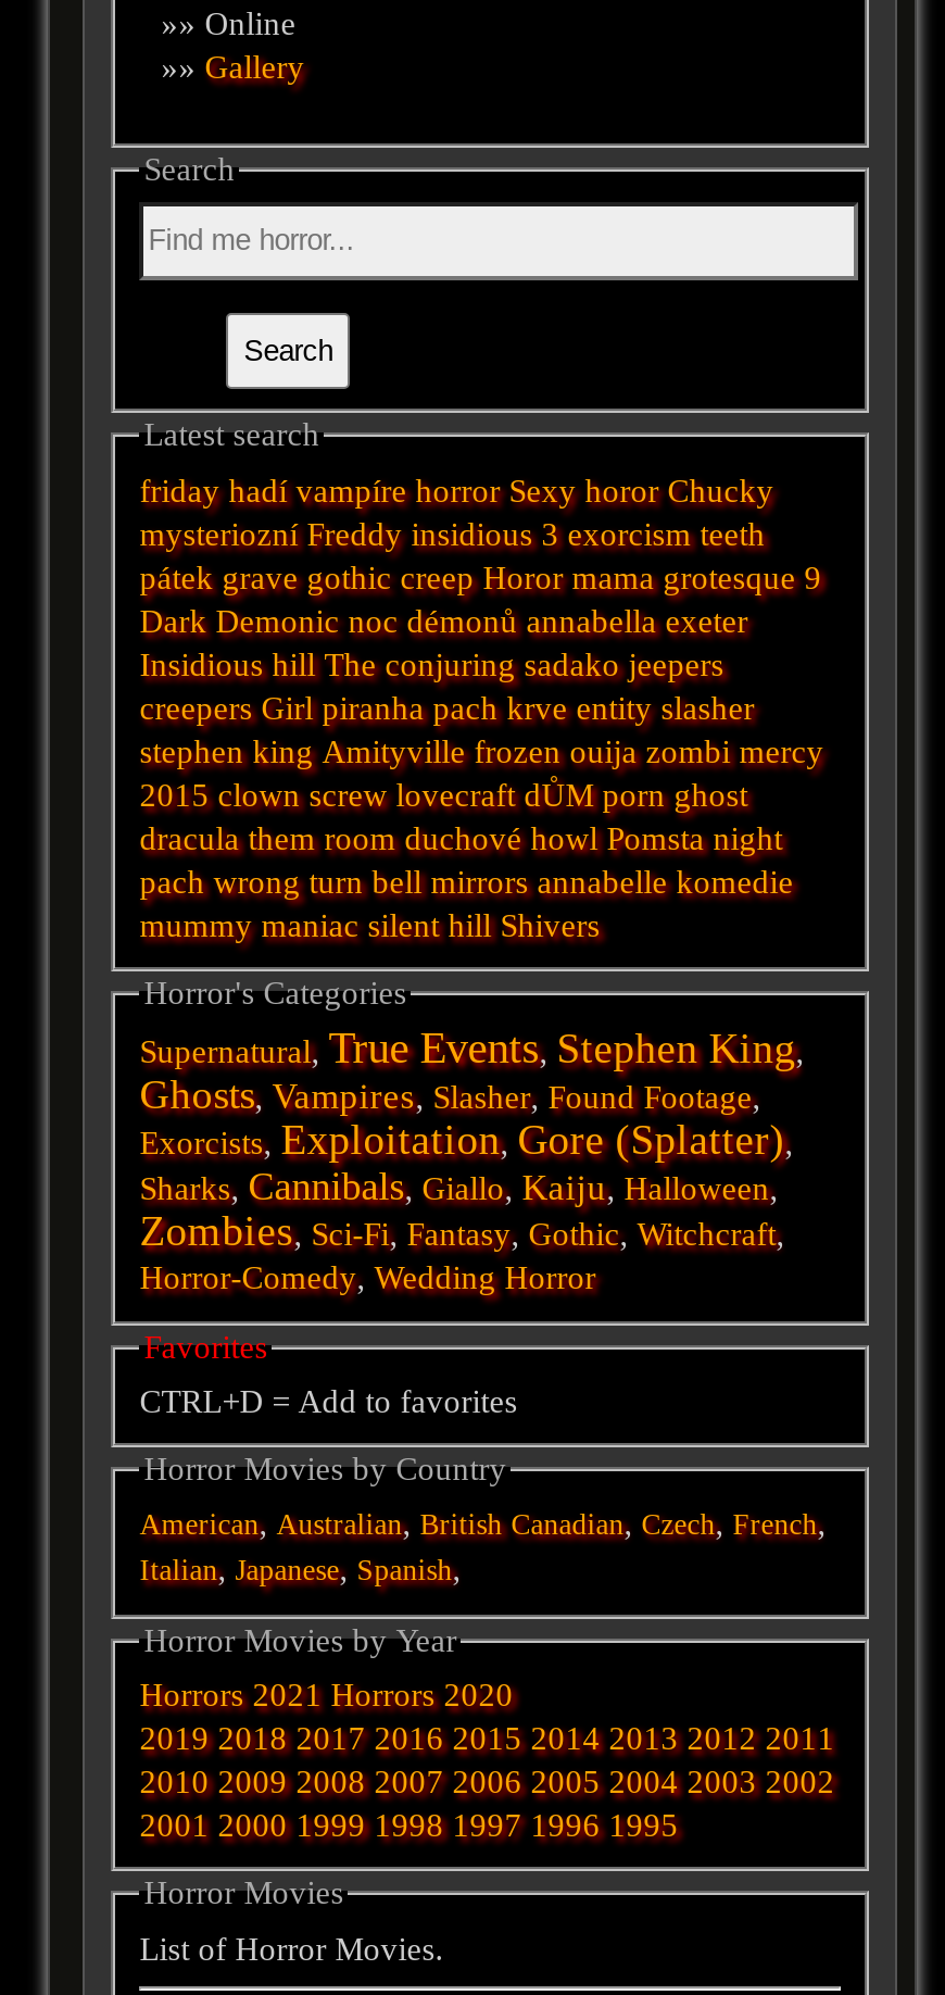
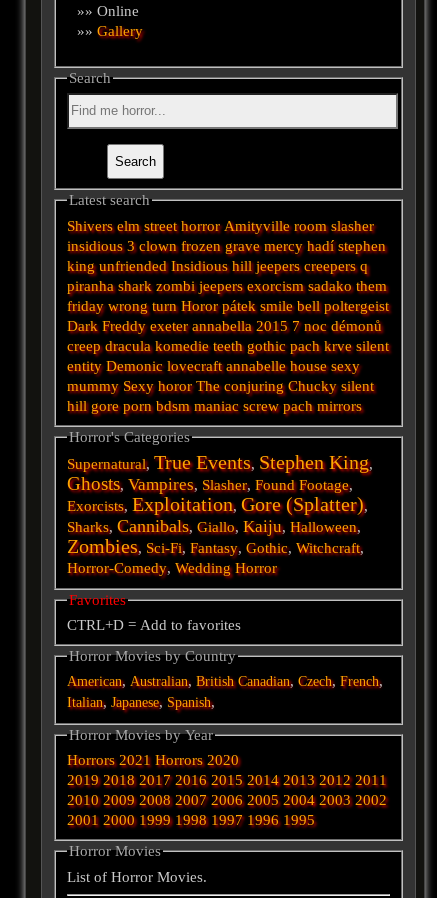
- friday hadí vampíre horror Sexy horor Chucky
- mysteriozní Freddy insidious 3 exorcism teeth
- pátek grave gothic creep Horor mama grotesque 9
- Dark Demonic noc démonů annabella exeter
- Insidious hill The conjuring sadako jeepers
- creepers Girl piranha pach krve entity slasher
- stephen king Amityville frozen ouija zombi mercy
- 2015 clown screw lovecraft dŮM porn ghost
- dracula them room duchové howl Pomsta night
- pach wrong turn bell mirrors annabelle komedie
- mummy maniac silent hill Shivers
+ Shivers elm street horror Amityville room slasher
+ insidious 3 clown frozen grave mercy hadí stephen
+ king unfriended Insidious hill jeepers creepers q
+ piranha shark zombi jeepers exorcism sadako them
+ friday wrong turn Horor pátek smile bell poltergeist
+ Dark Freddy exeter annabella 2015 7 noc démonů
+ creep dracula komedie teeth gothic pach krve silent
+ entity Demonic lovecraft annabelle house sexy
+ mummy Sexy horor The conjuring Chucky silent
+ hill gore porn bdsm maniac screw pach mirrors
